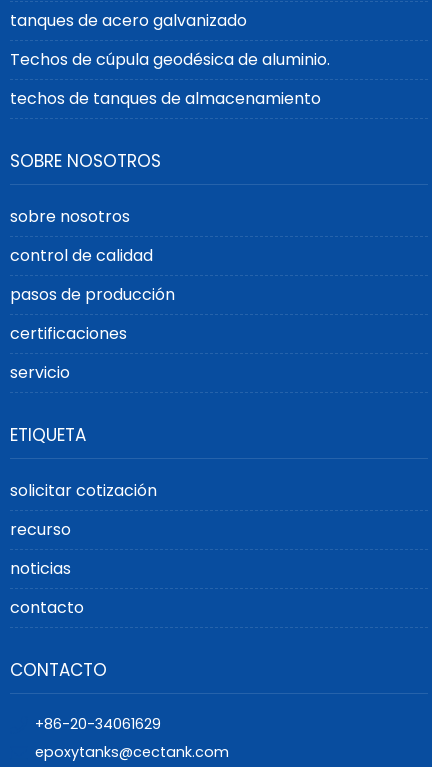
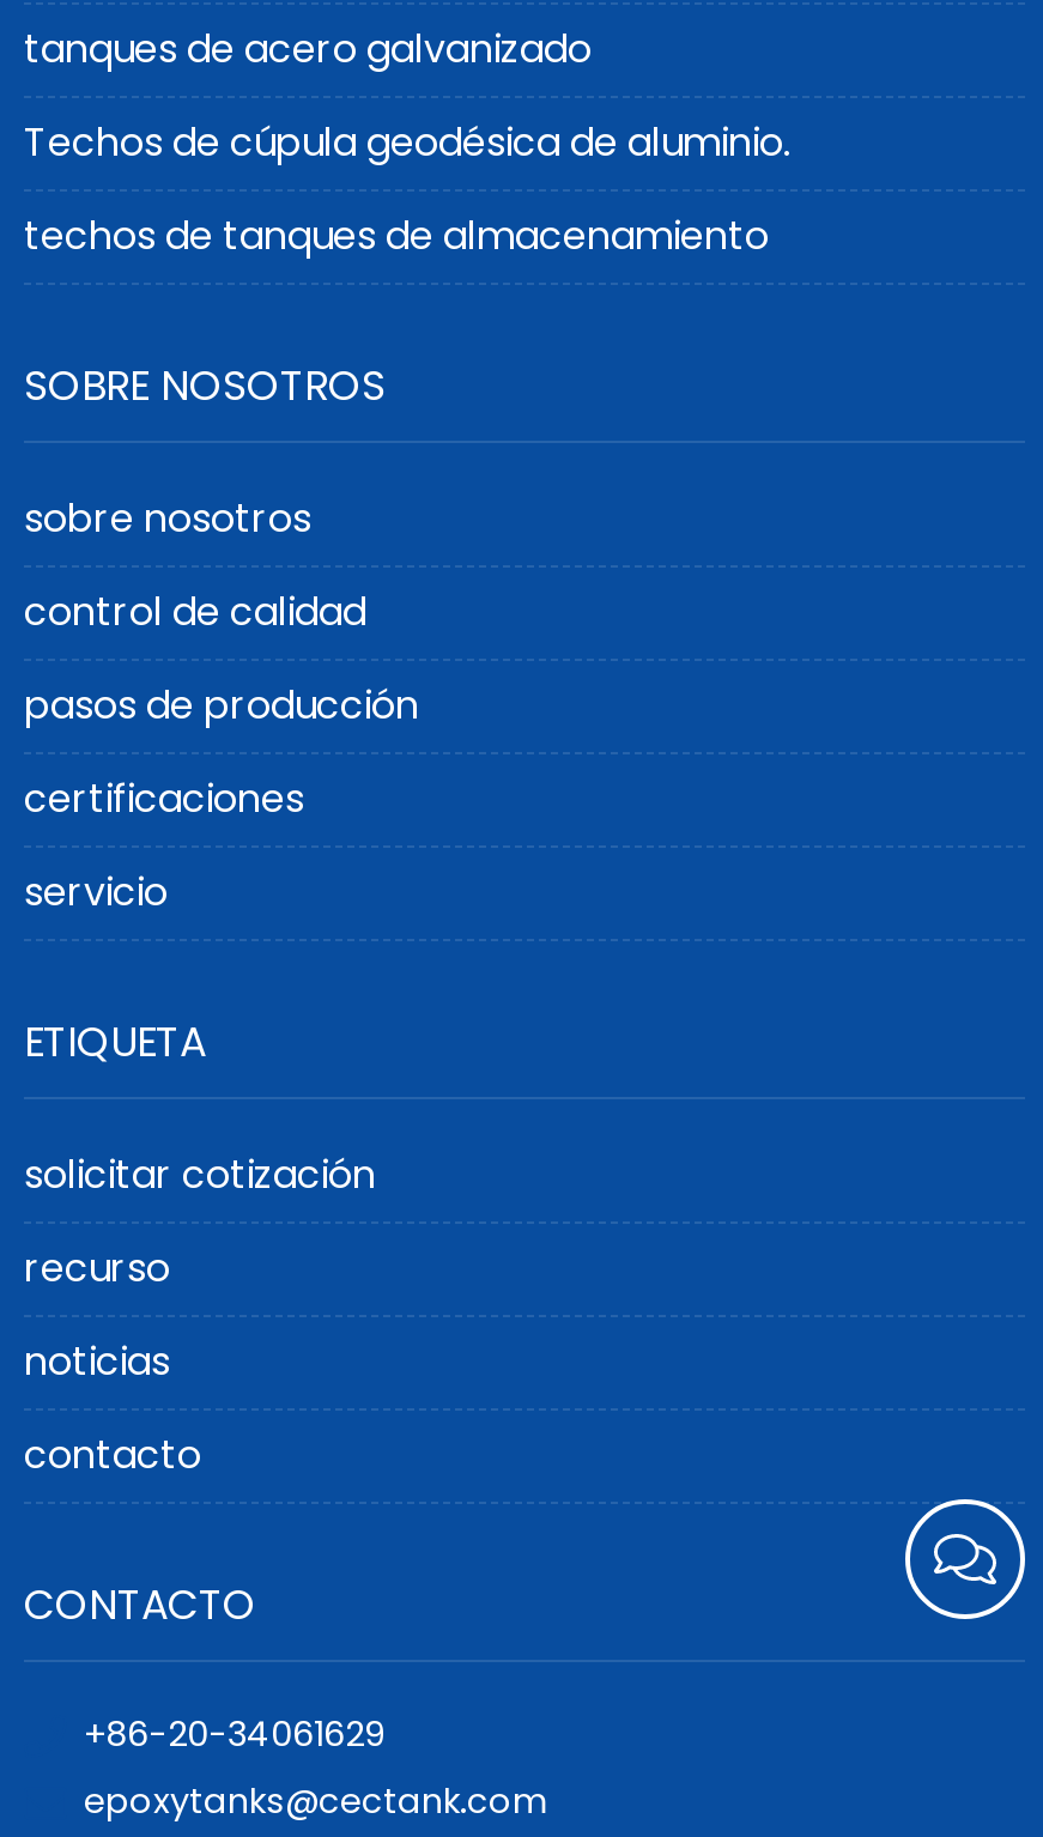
+ [image]
